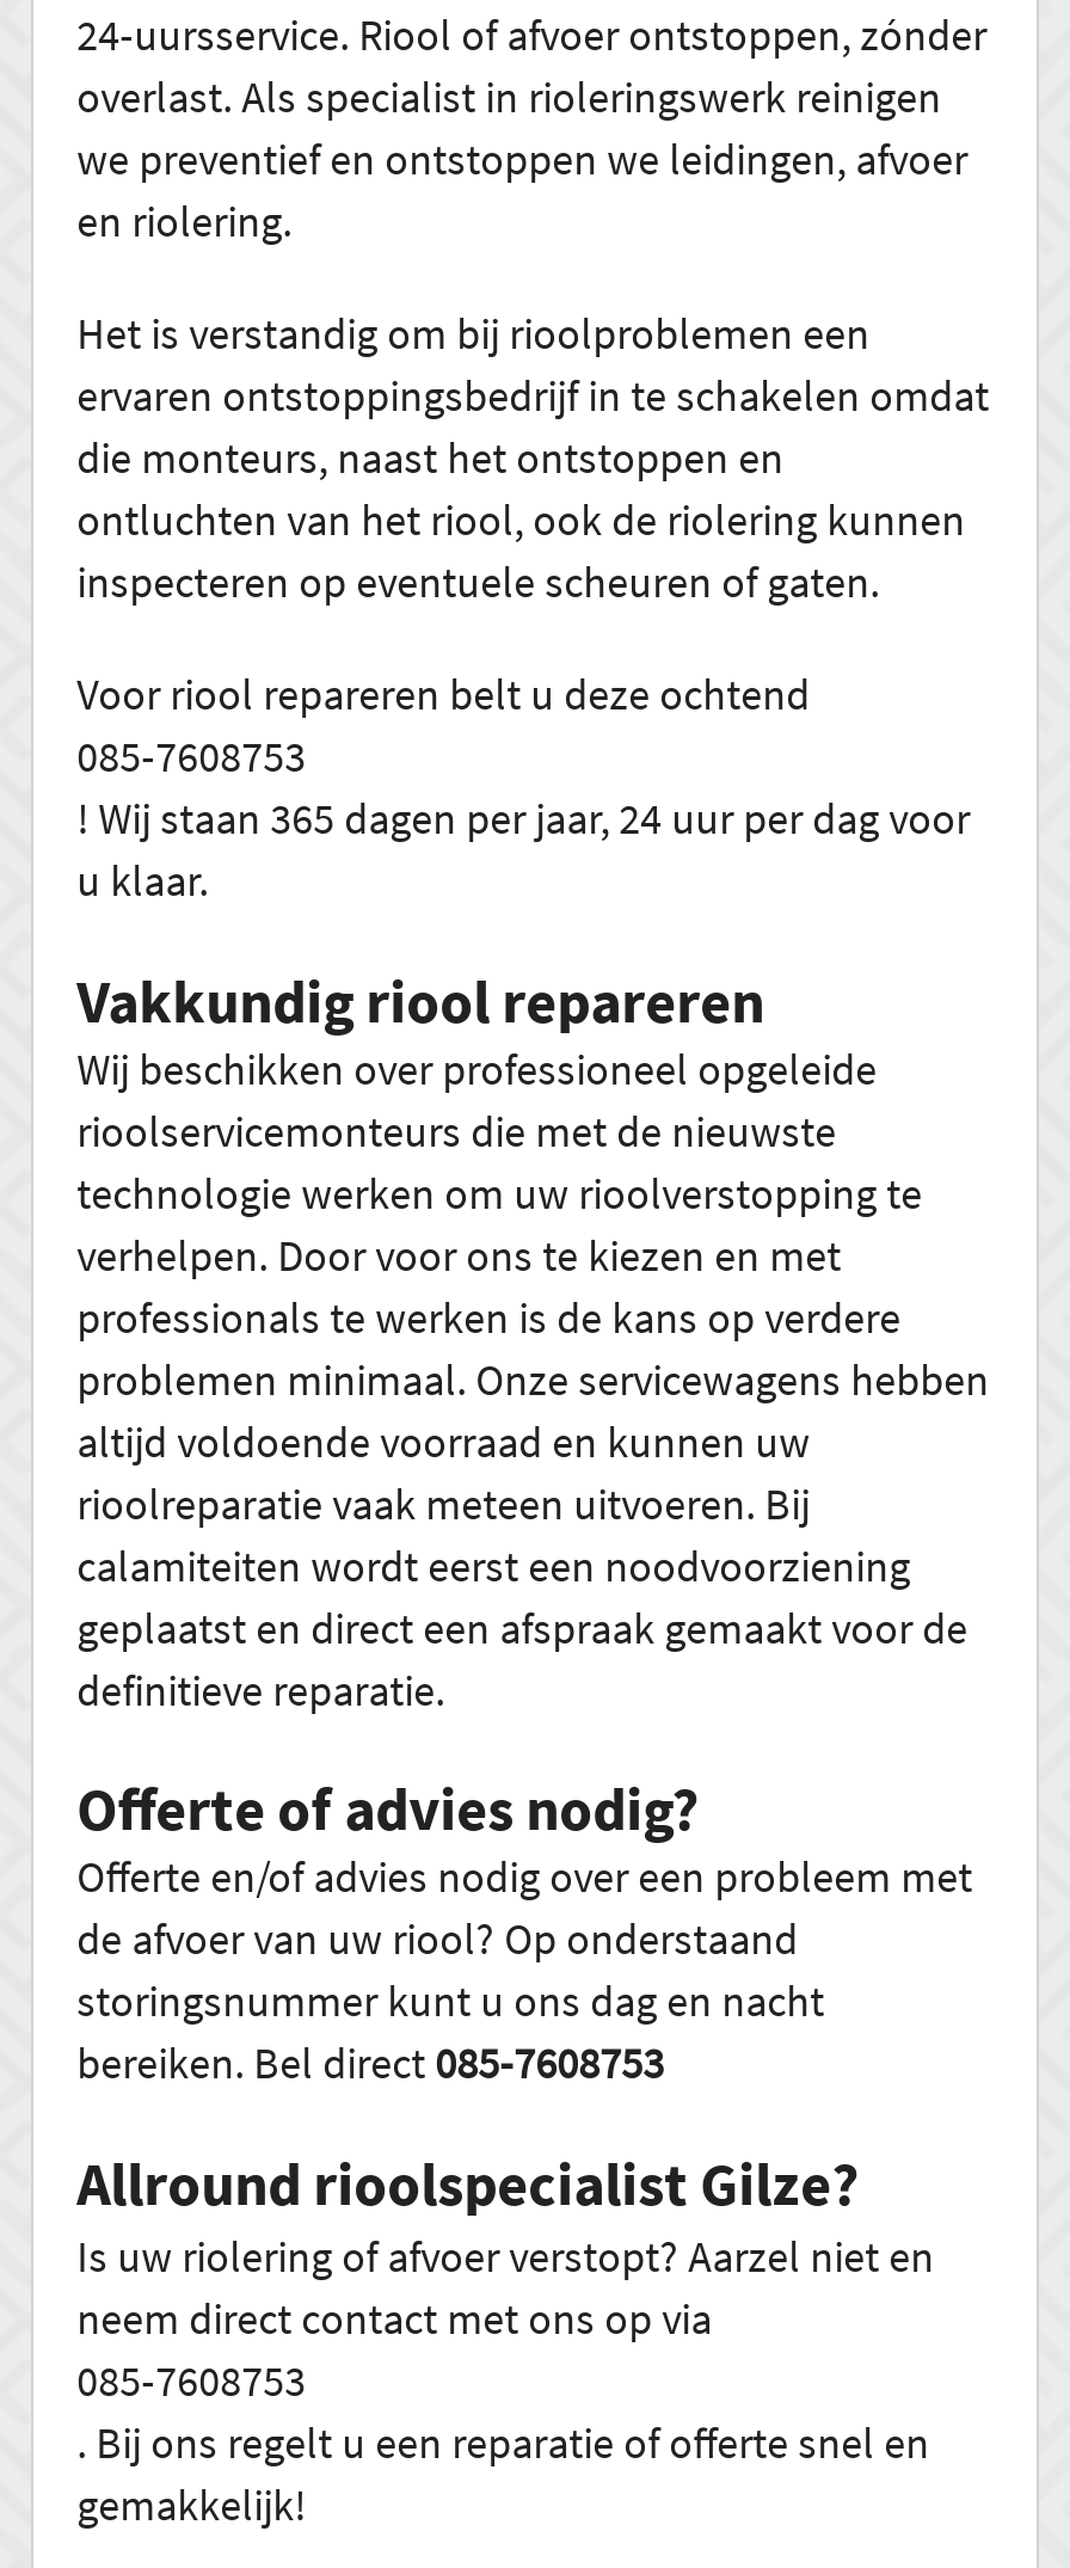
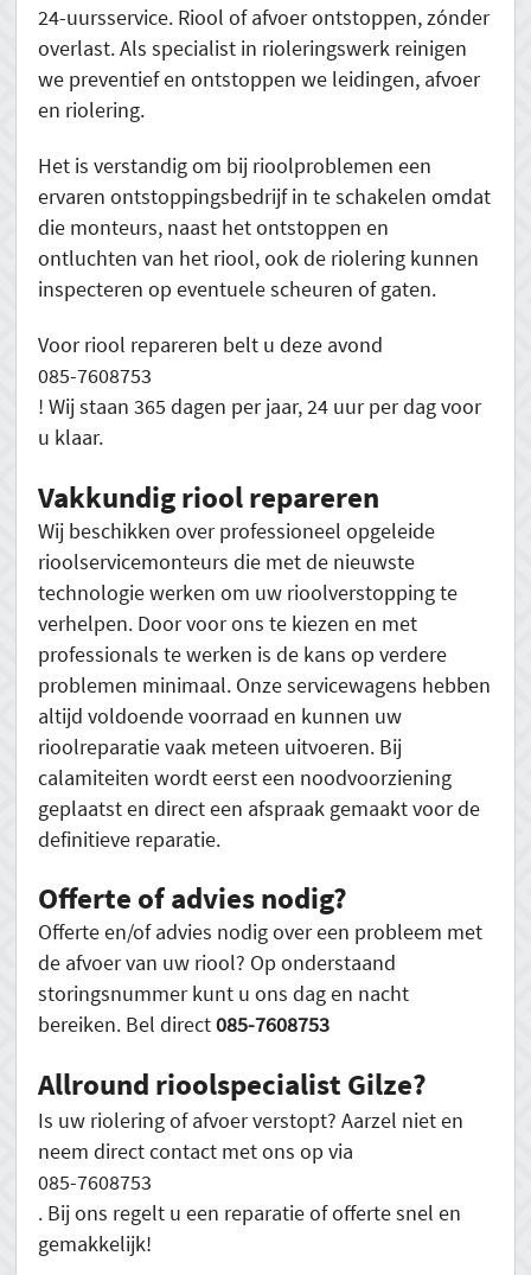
- Voor riool repareren belt u deze ochtend
+ Voor riool repareren belt u deze avond
